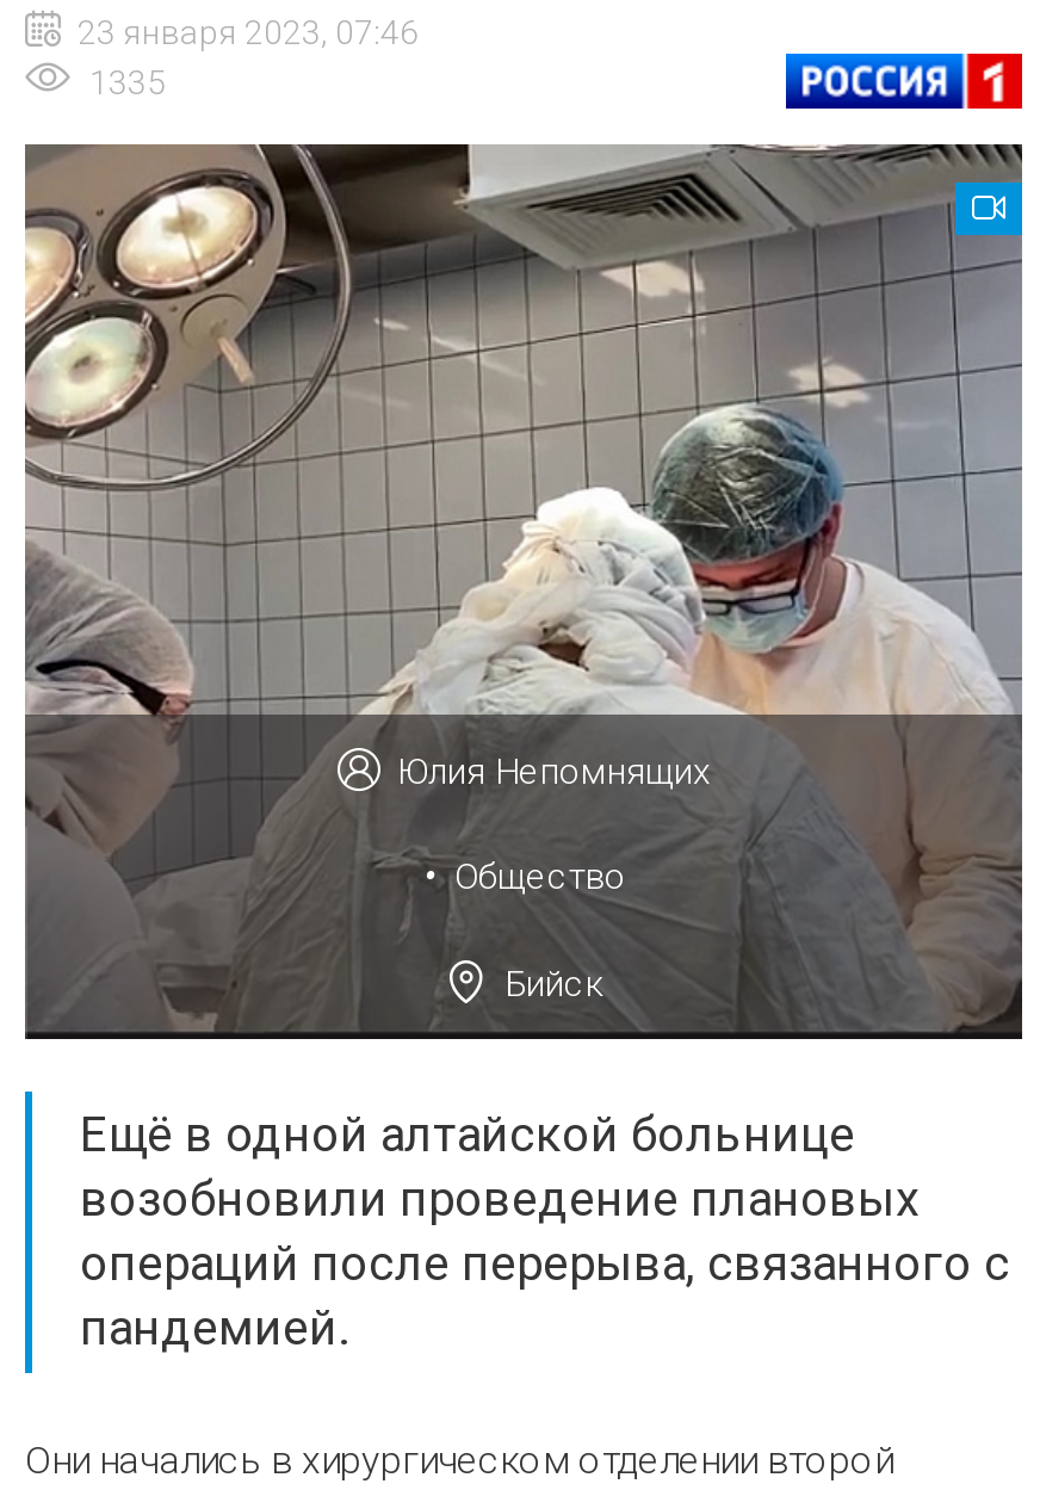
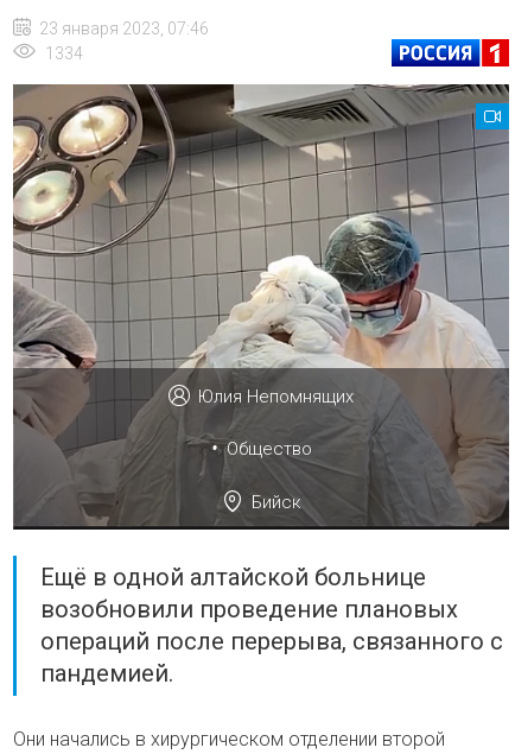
- 1335
+ 1334
